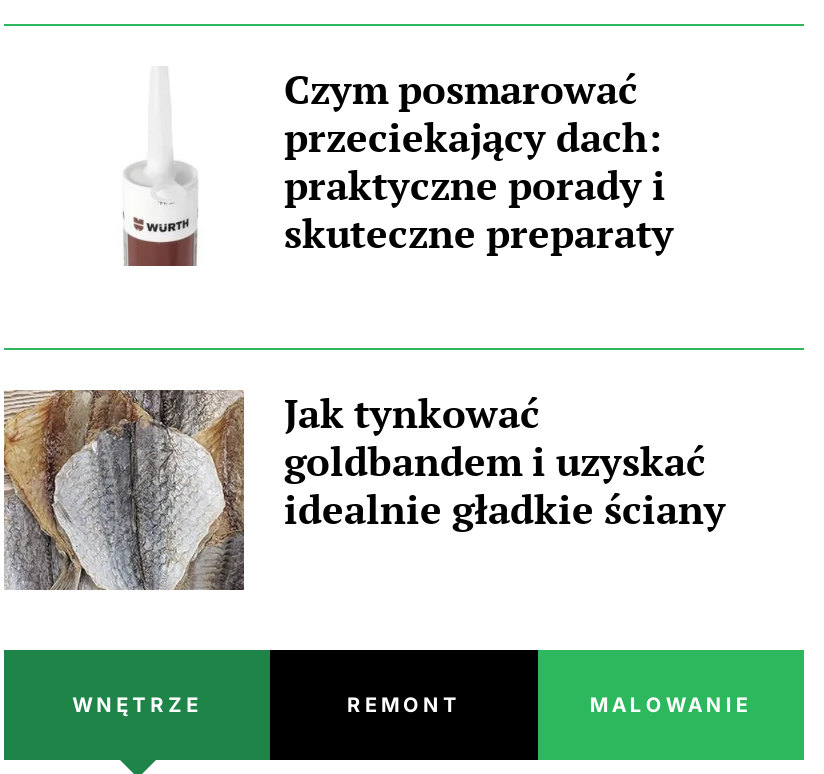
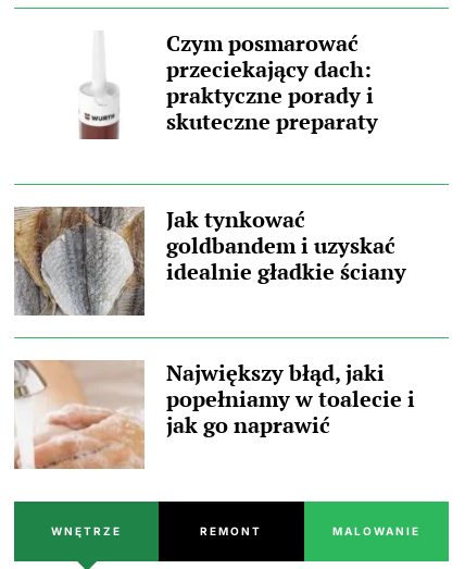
+ [image]
+ Największy błąd, jaki
+ popełniamy w toalecie i
+ jak go naprawić
